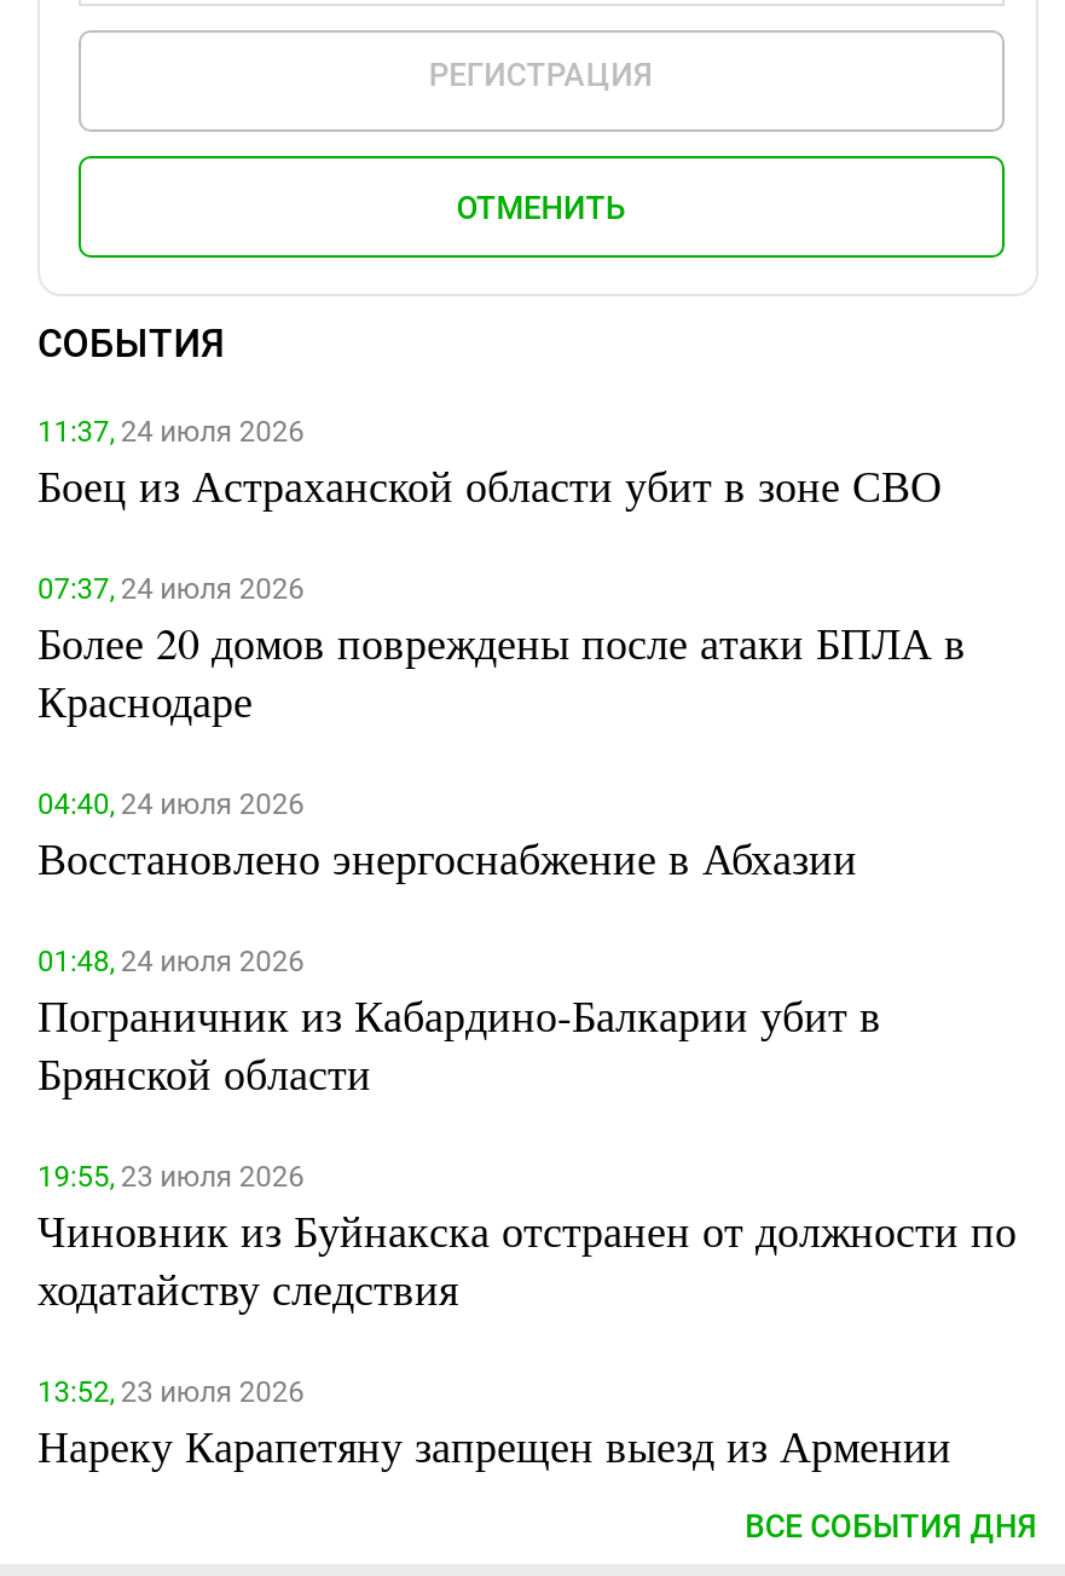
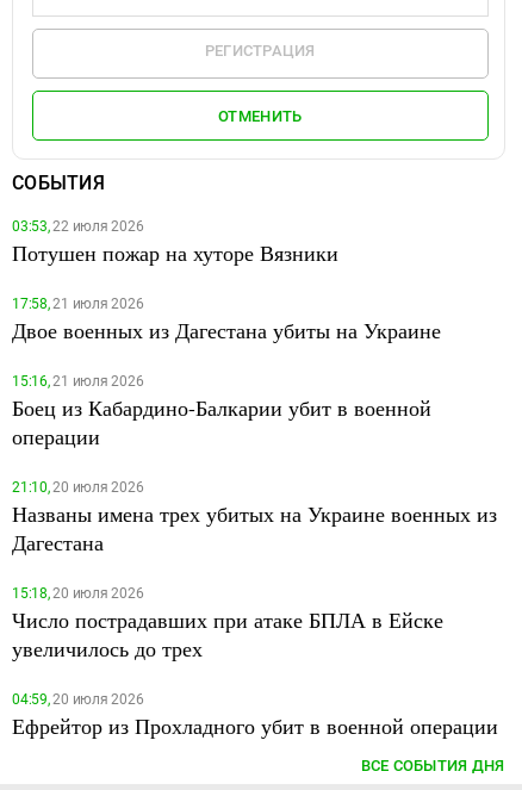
- 11:37, 24 июля 2026
- Боец из Астраханской области убит в зоне СВО
+ 03:53, 22 июля 2026
+ Потушен пожар на хуторе Вязники

- 07:37, 24 июля 2026
- Более 20 домов повреждены после атаки БПЛА в
- Краснодаре
+ 17:58, 21 июля 2026
+ Двое военных из Дагестана убиты на Украине

- 04:40, 24 июля 2026
- Восстановлено энергоснабжение в Абхазии
+ 15:16, 21 июля 2026
+ Боец из Кабардино-Балкарии убит в военной
+ операции

- 01:48, 24 июля 2026
- Пограничник из Кабардино-Балкарии убит в
- Брянской области
+ 21:10, 20 июля 2026
+ Названы имена трех убитых на Украине военных из
+ Дагестана

- 19:55, 23 июля 2026
- Чиновник из Буйнакска отстранен от должности по
- ходатайству следствия
+ 15:18, 20 июля 2026
+ Число пострадавших при атаке БПЛА в Ейске
+ увеличилось до трех

- 13:52, 23 июля 2026
- Нареку Карапетяну запрещен выезд из Армении
+ 04:59, 20 июля 2026
+ Ефрейтор из Прохладного убит в военной операции
